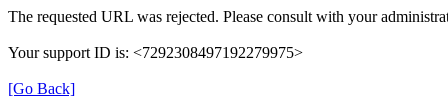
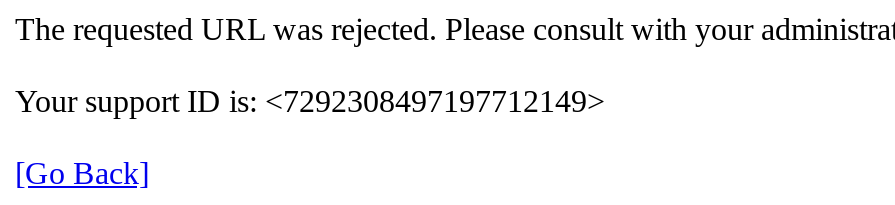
- Your support ID is: <7292308497192279975>
+ Your support ID is: <7292308497197712149>
